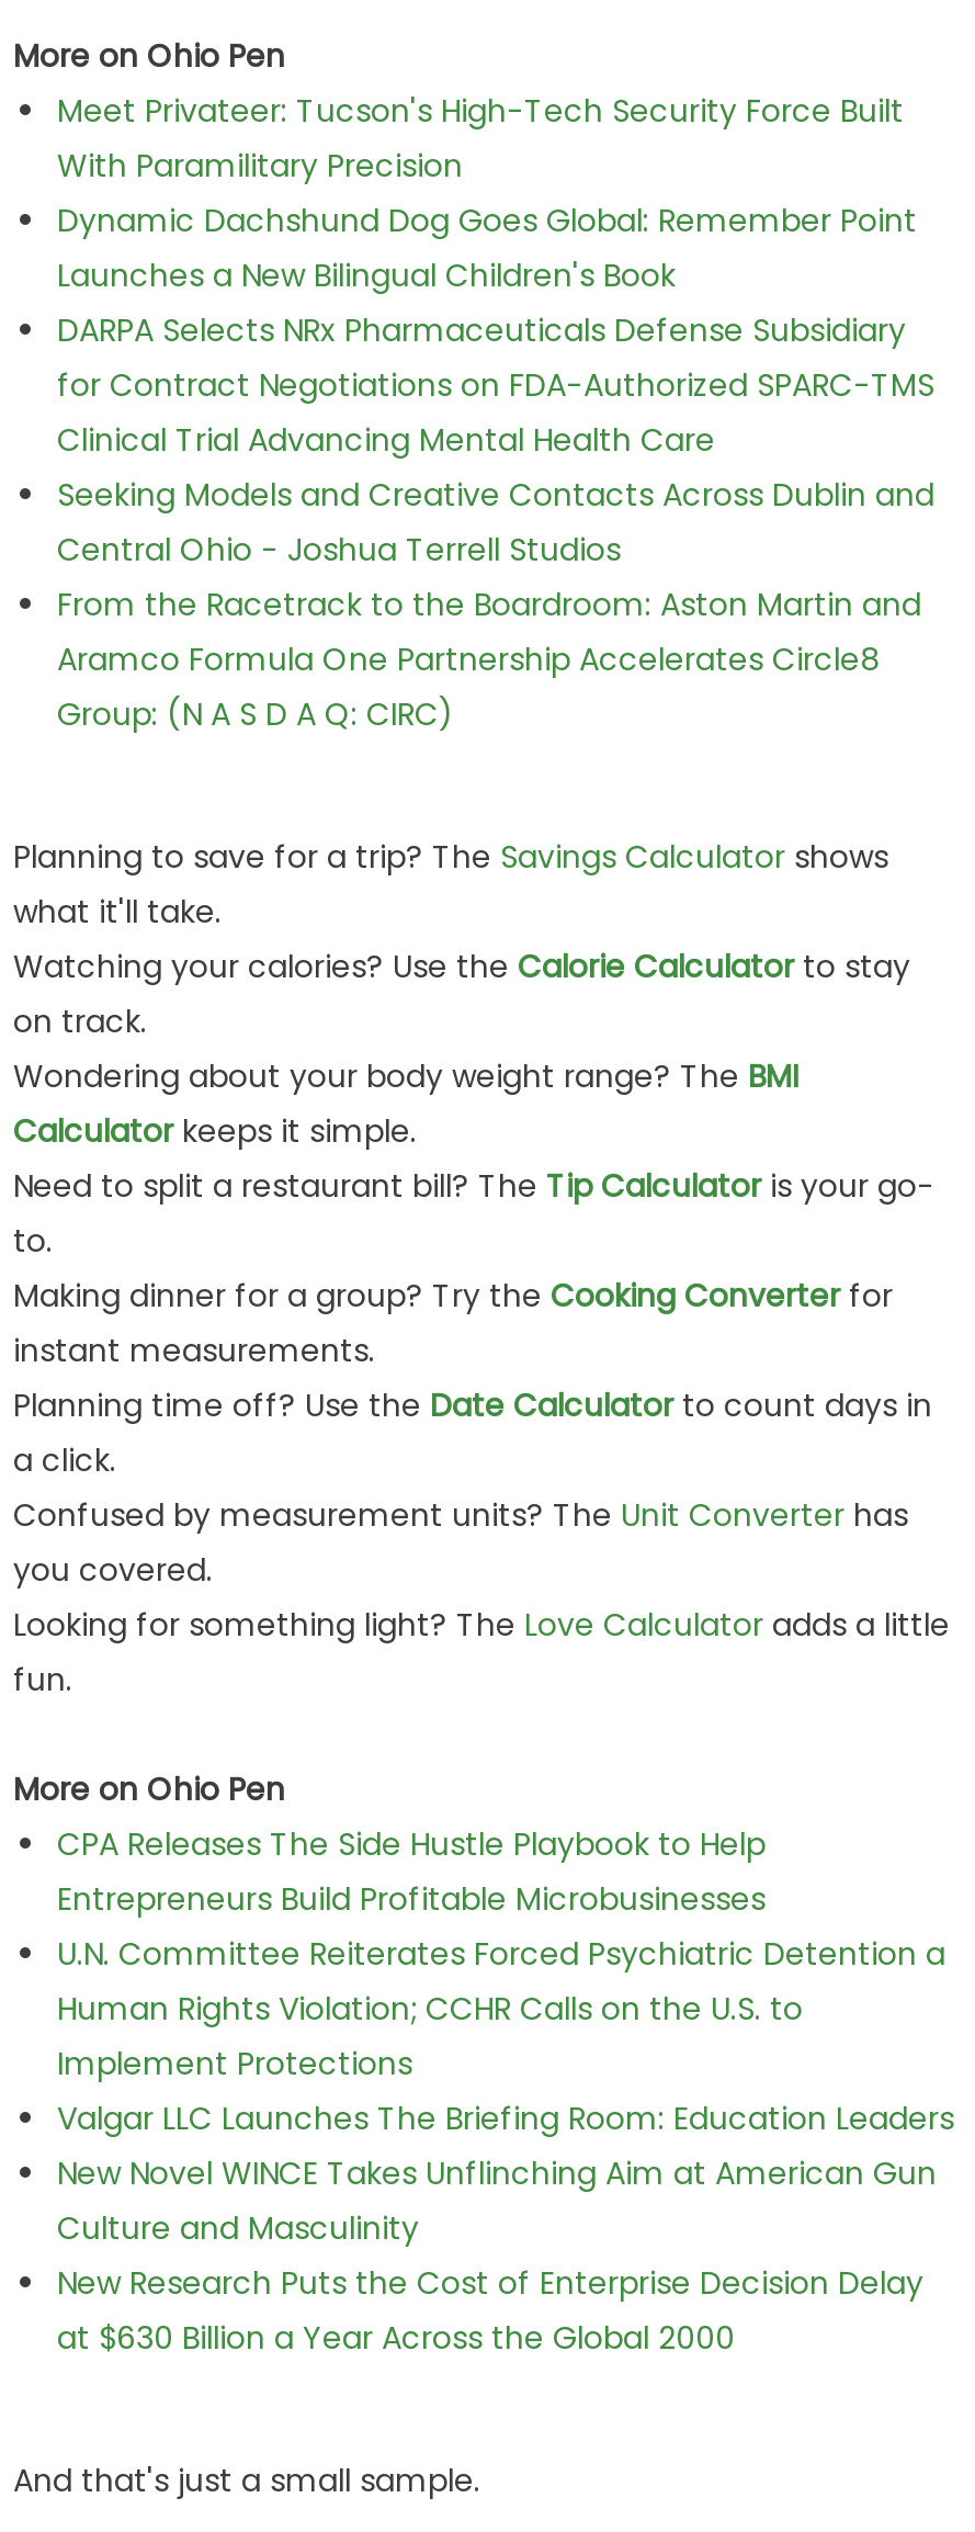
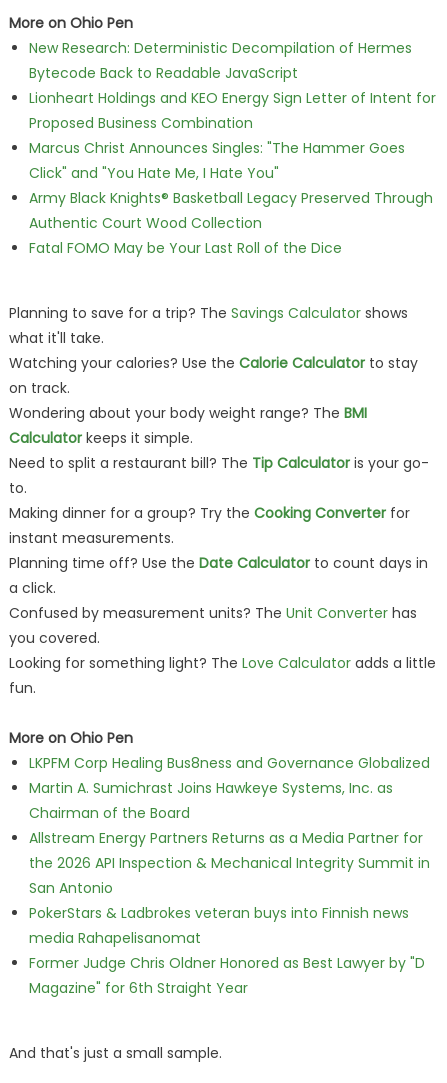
- Meet Privateer: Tucson's High-Tech Security Force Built
- With Paramilitary Precision
- Dynamic Dachshund Dog Goes Global: Remember Point
- Launches a New Bilingual Children's Book
- DARPA Selects NRx Pharmaceuticals Defense Subsidiary
- for Contract Negotiations on FDA-Authorized SPARC-TMS
- Clinical Trial Advancing Mental Health Care
- Seeking Models and Creative Contacts Across Dublin and
- Central Ohio - Joshua Terrell Studios
- From the Racetrack to the Boardroom: Aston Martin and
- Aramco Formula One Partnership Accelerates Circle8
- Group: (N A S D A Q: CIRC)
+ New Research: Deterministic Decompilation of Hermes
+ Bytecode Back to Readable JavaScript
+ Lionheart Holdings and KEO Energy Sign Letter of Intent for
+ Proposed Business Combination
+ Marcus Christ Announces Singles: "The Hammer Goes
+ Click" and "You Hate Me, I Hate You"
+ Army Black Knights® Basketball Legacy Preserved Through
+ Authentic Court Wood Collection
+ Fatal FOMO May be Your Last Roll of the Dice

- CPA Releases The Side Hustle Playbook to Help
- Entrepreneurs Build Profitable Microbusinesses
- U.N. Committee Reiterates Forced Psychiatric Detention a
- Human Rights Violation; CCHR Calls on the U.S. to
- Implement Protections
- Valgar LLC Launches The Briefing Room: Education Leaders
- New Novel WINCE Takes Unflinching Aim at American Gun
- Culture and Masculinity
- New Research Puts the Cost of Enterprise Decision Delay
- at $630 Billion a Year Across the Global 2000
+ LKPFM Corp Healing Bus8ness and Governance Globalized
+ Martin A. Sumichrast Joins Hawkeye Systems, Inc. as
+ Chairman of the Board
+ Allstream Energy Partners Returns as a Media Partner for
+ the 2026 API Inspection & Mechanical Integrity Summit in
+ San Antonio
+ PokerStars & Ladbrokes veteran buys into Finnish news
+ media Rahapelisanomat
+ Former Judge Chris Oldner Honored as Best Lawyer by "D
+ Magazine" for 6th Straight Year
